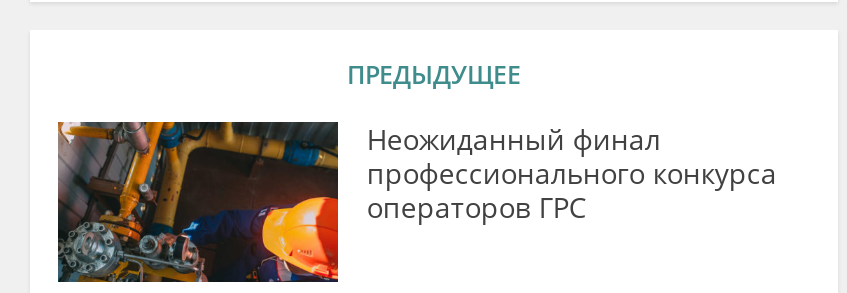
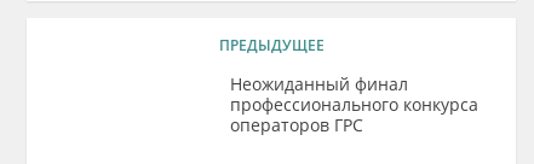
- [image]
